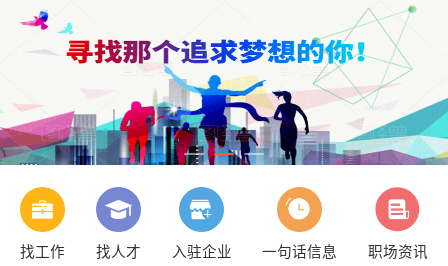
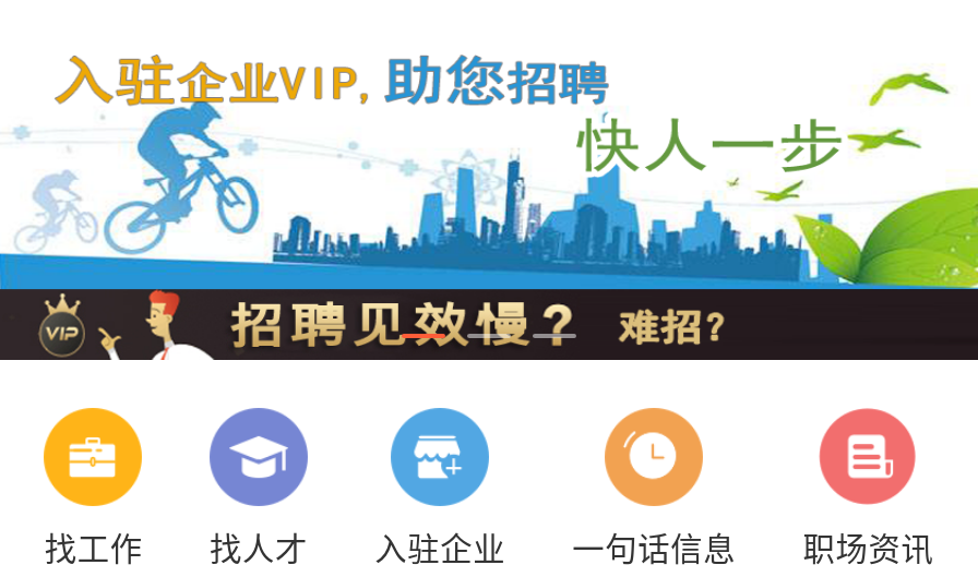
- [image]
+ [image]
